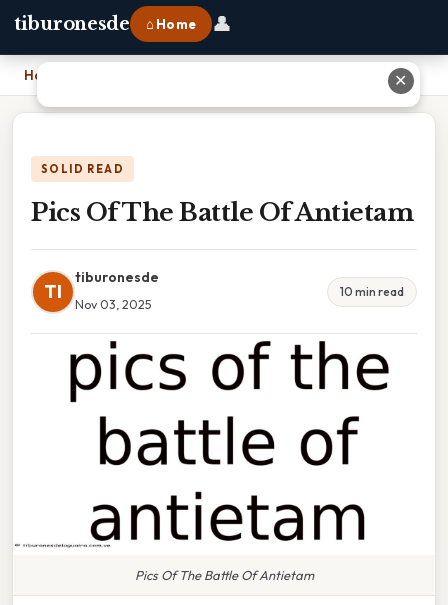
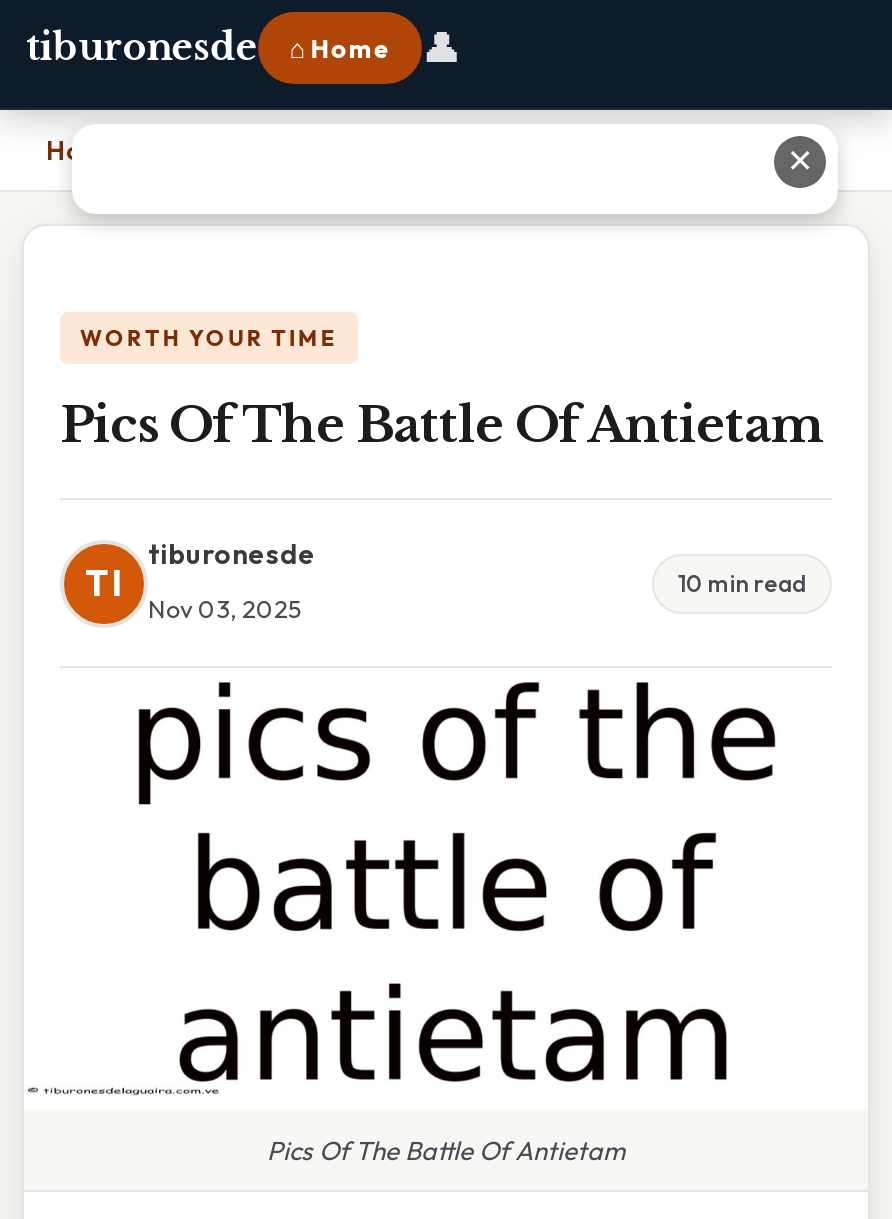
- SOLID READ
+ WORTH YOUR TIME
